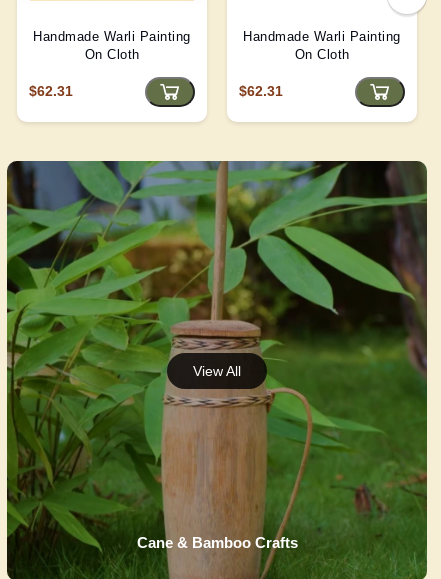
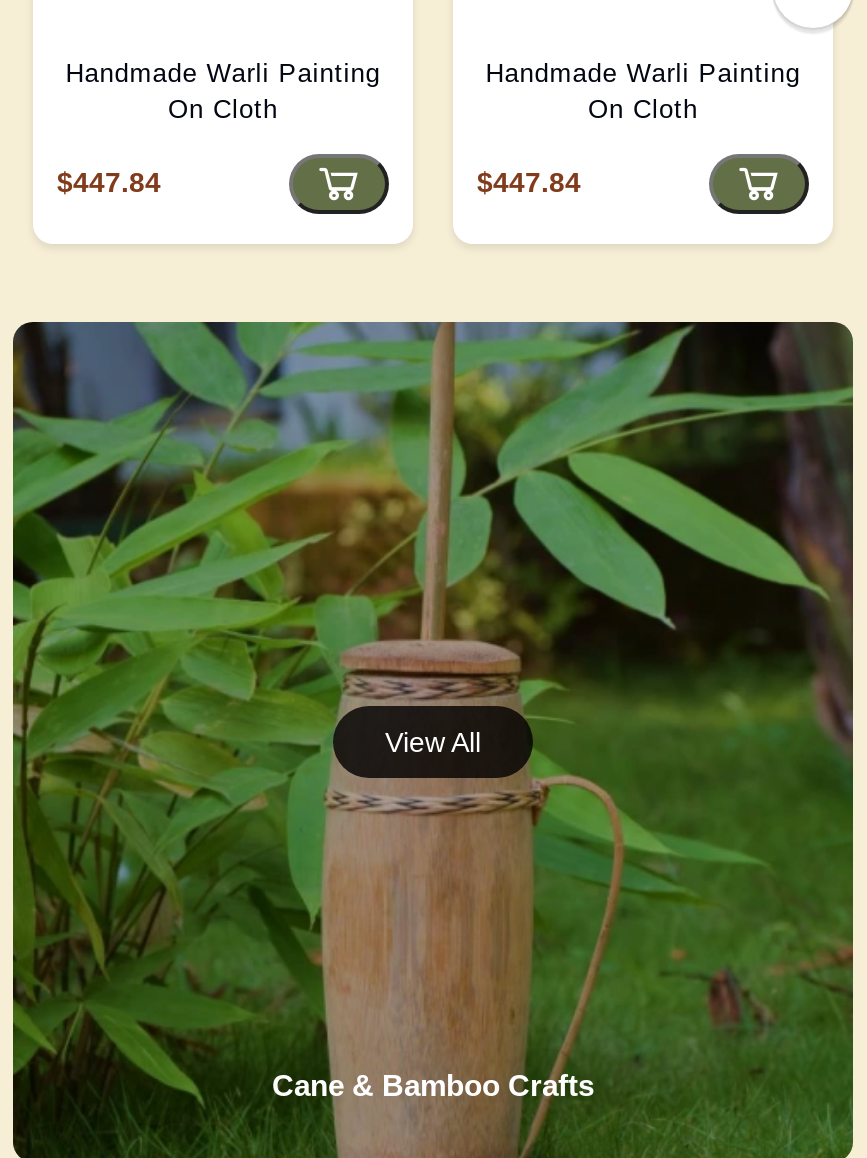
- $62.31
+ $447.84

- $62.31
+ $447.84
